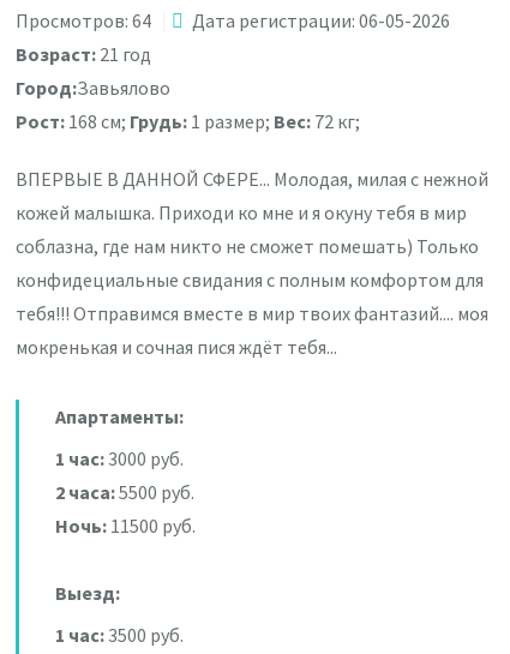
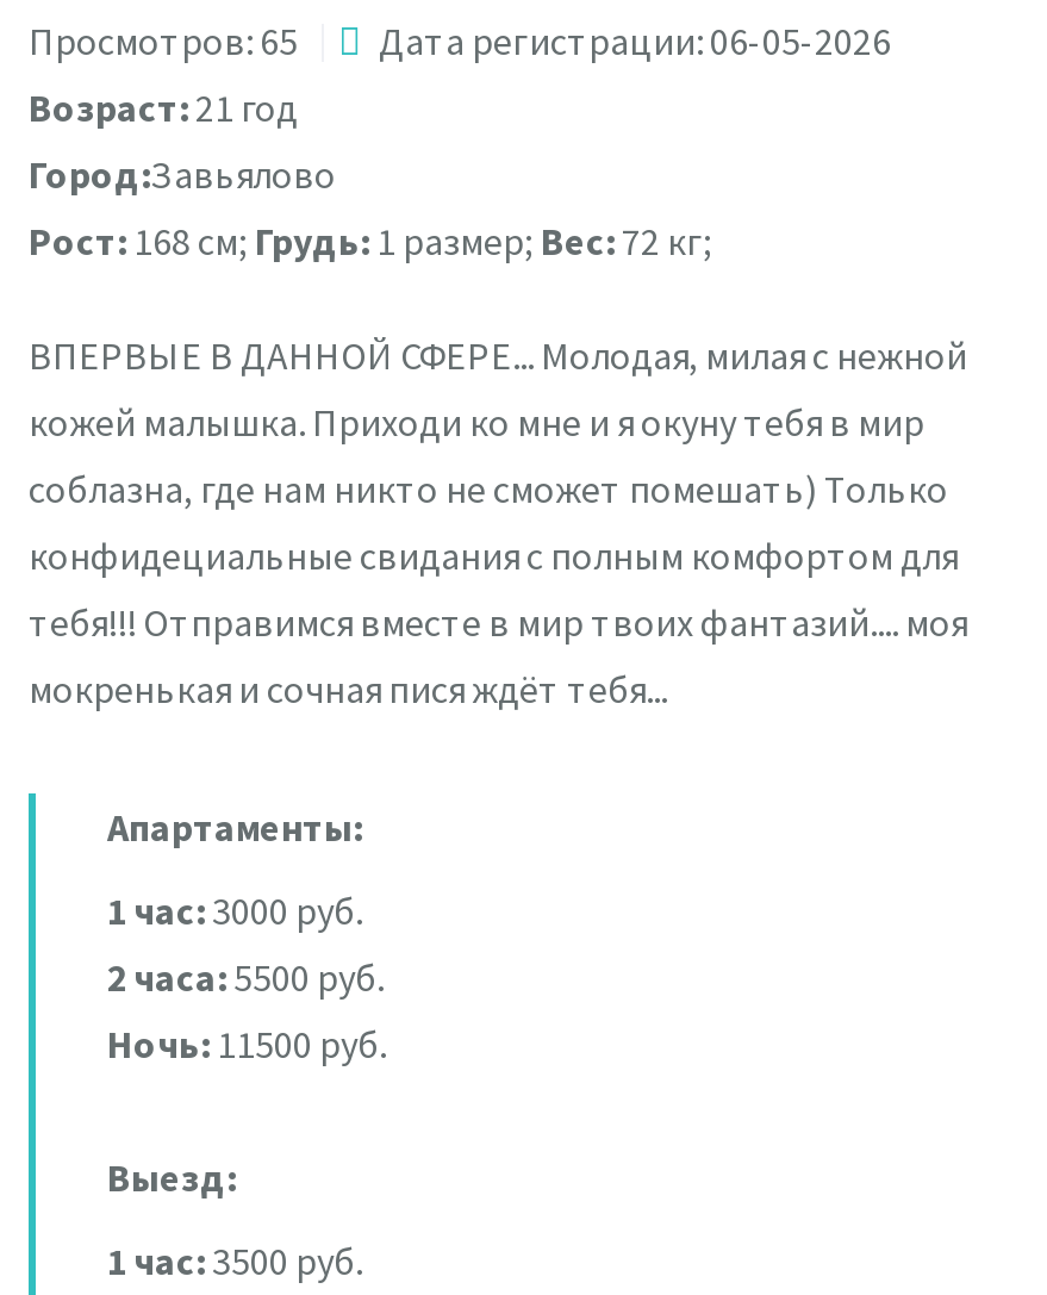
- Просмотров: 64 Дата регистрации: 06-05-2026
+ Просмотров: 65 Дата регистрации: 06-05-2026
